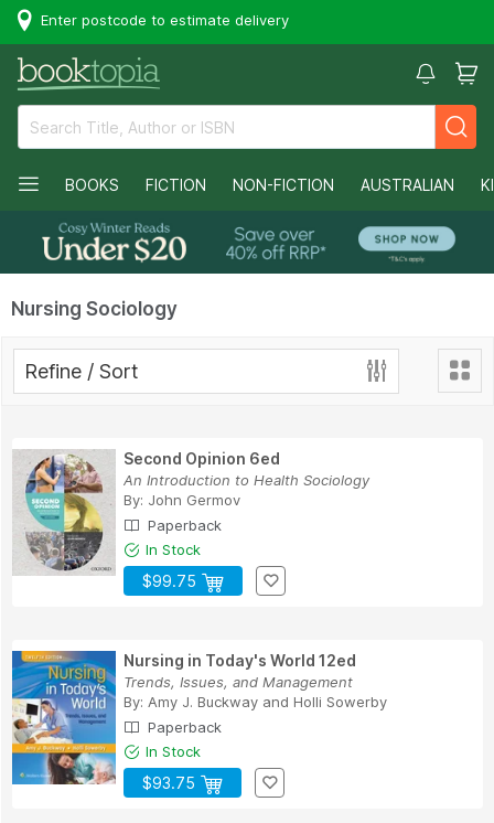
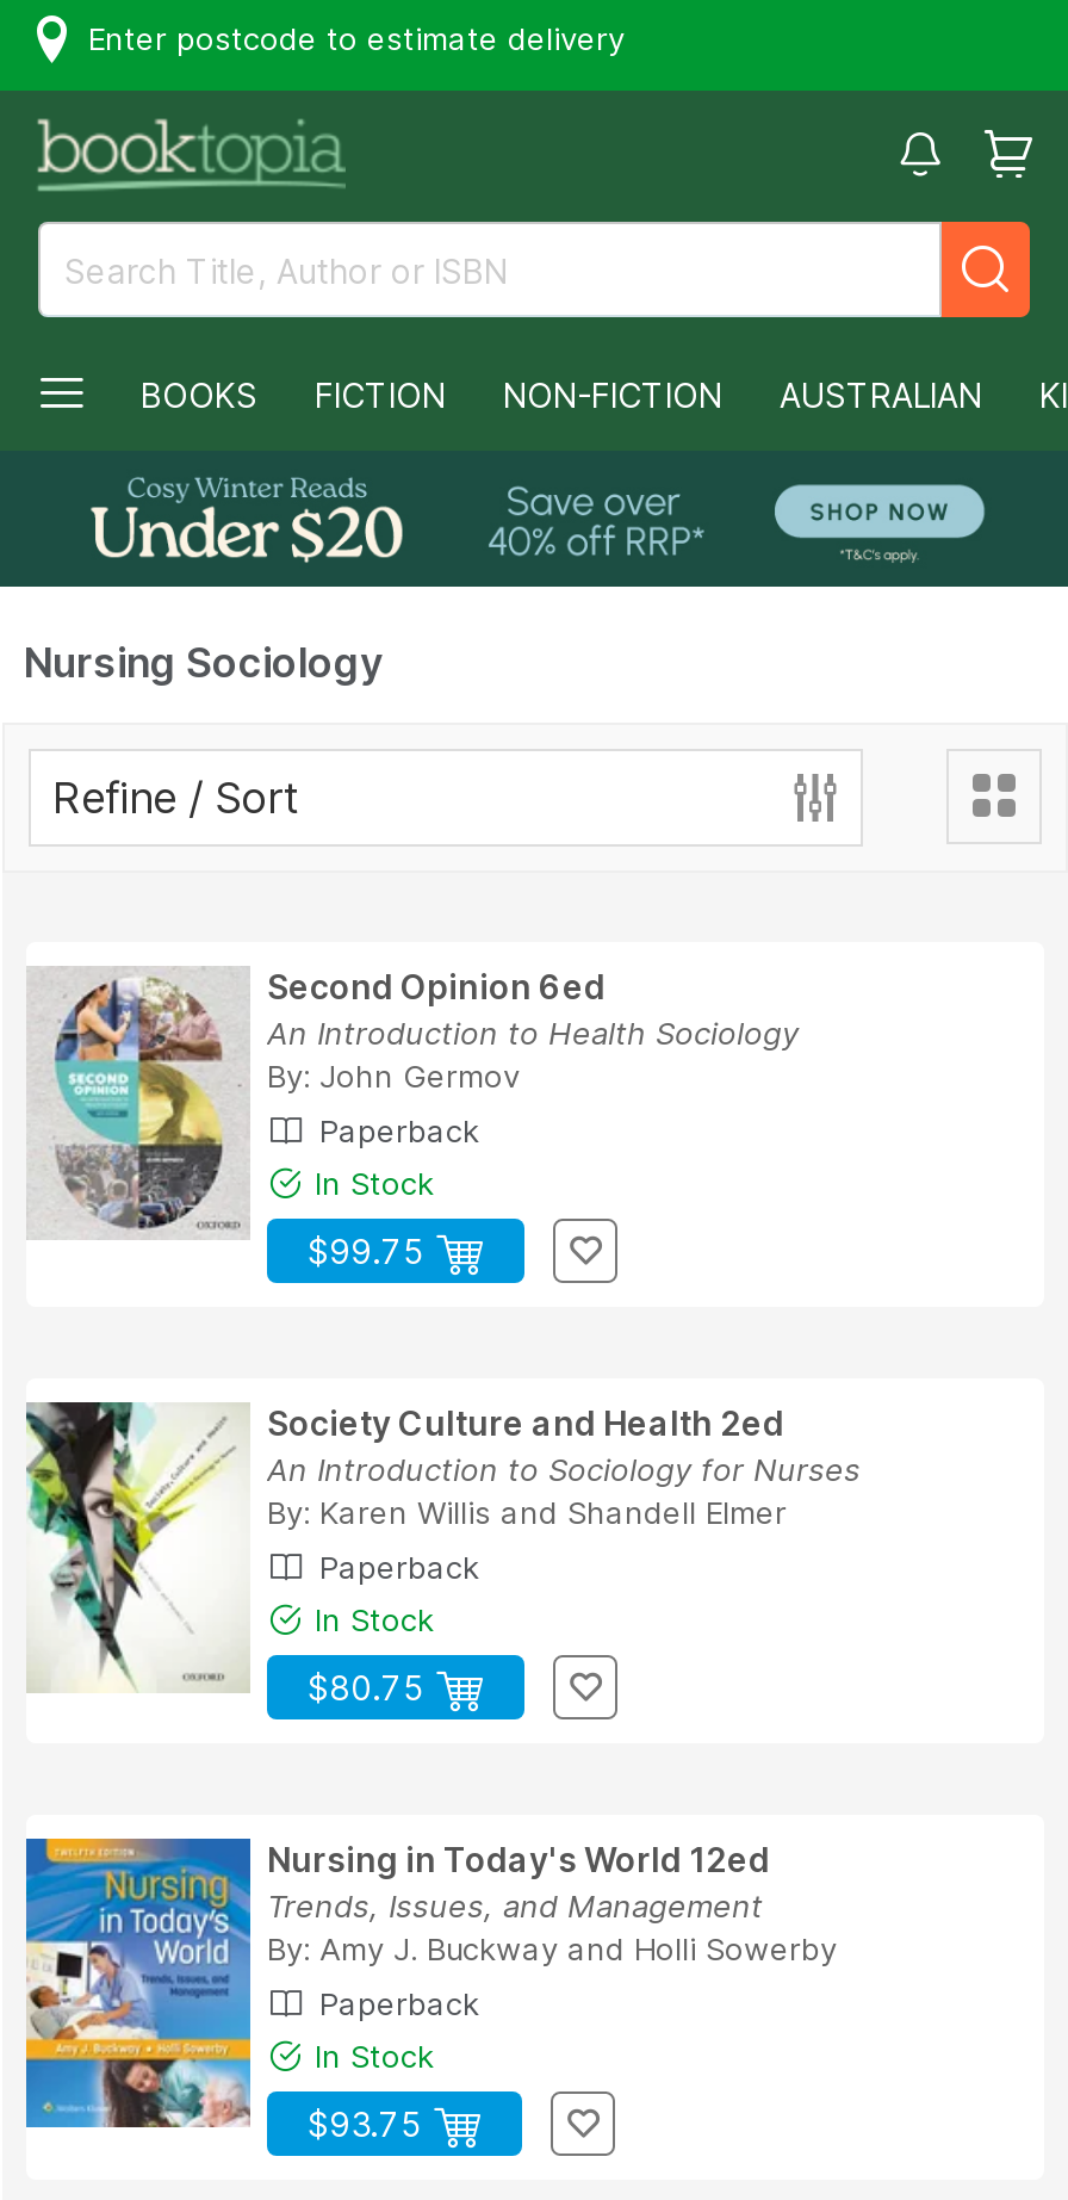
+ [image]
+ Society Culture and Health 2ed
+ An Introduction to Sociology for Nurses
+ By: Karen Willis and Shandell Elmer
+ Paperback
+ In Stock
+ $80.75
